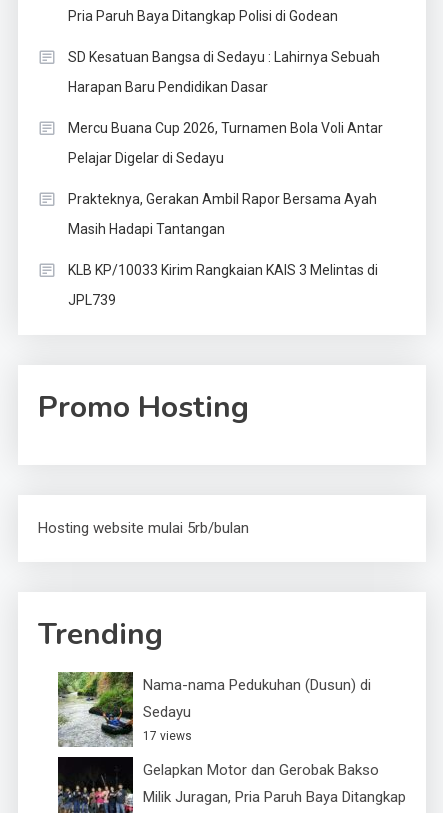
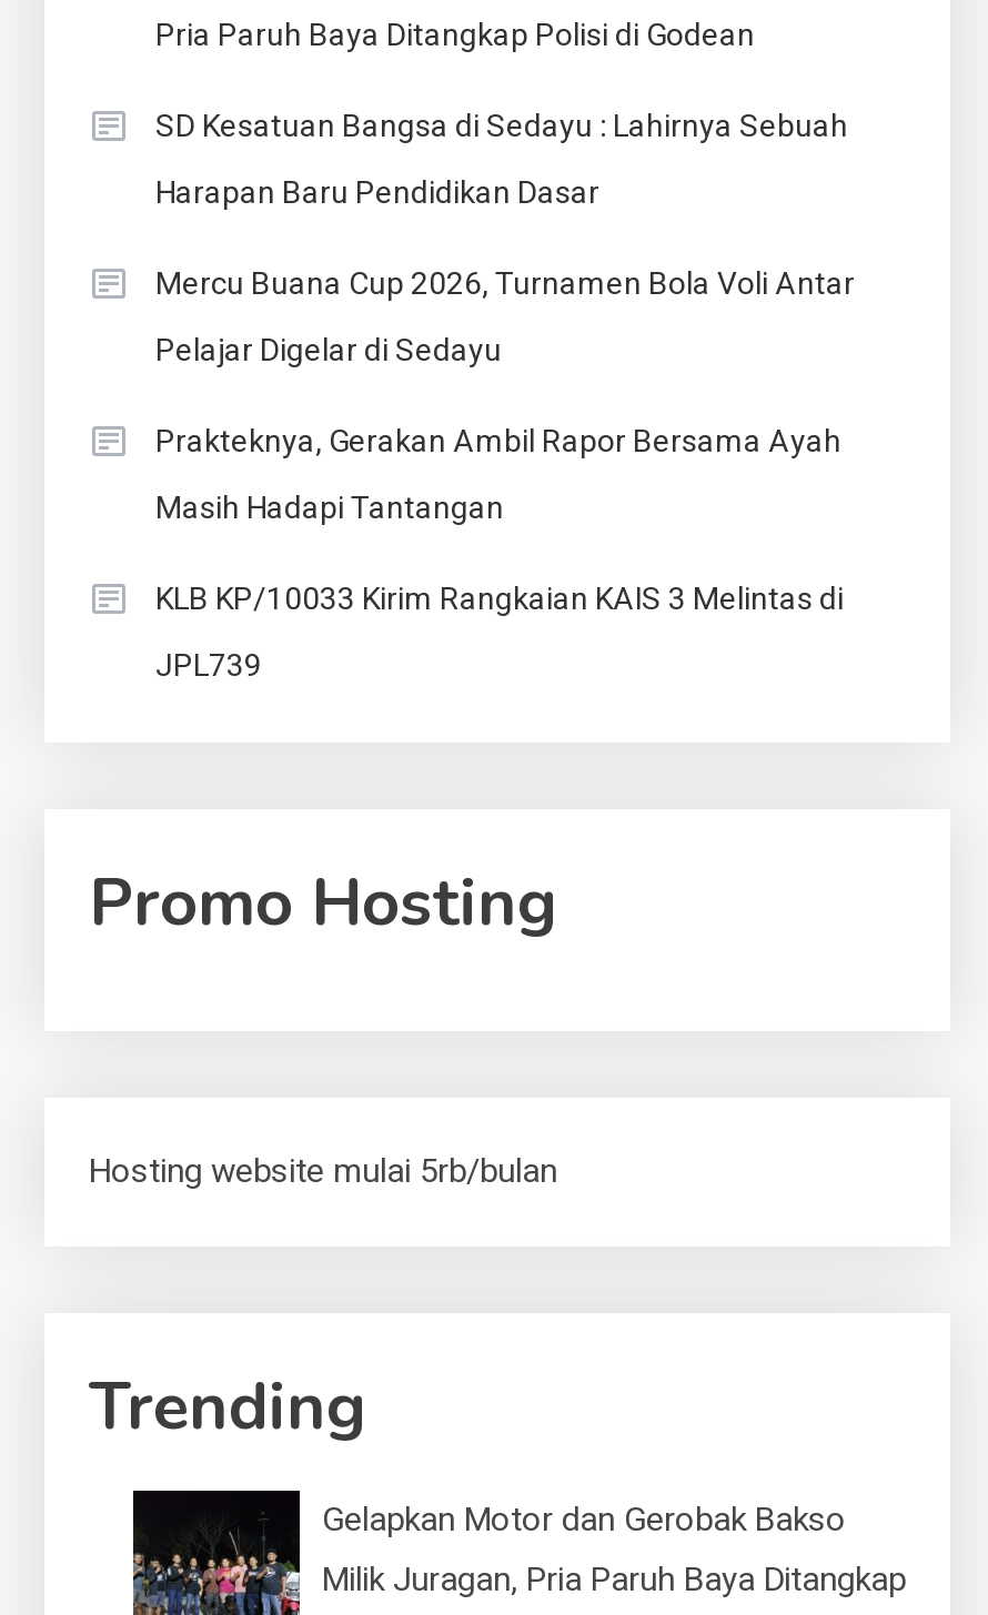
- [image]
- Nama-nama Pedukuhan (Dusun) di
- Sedayu
- 17 views
